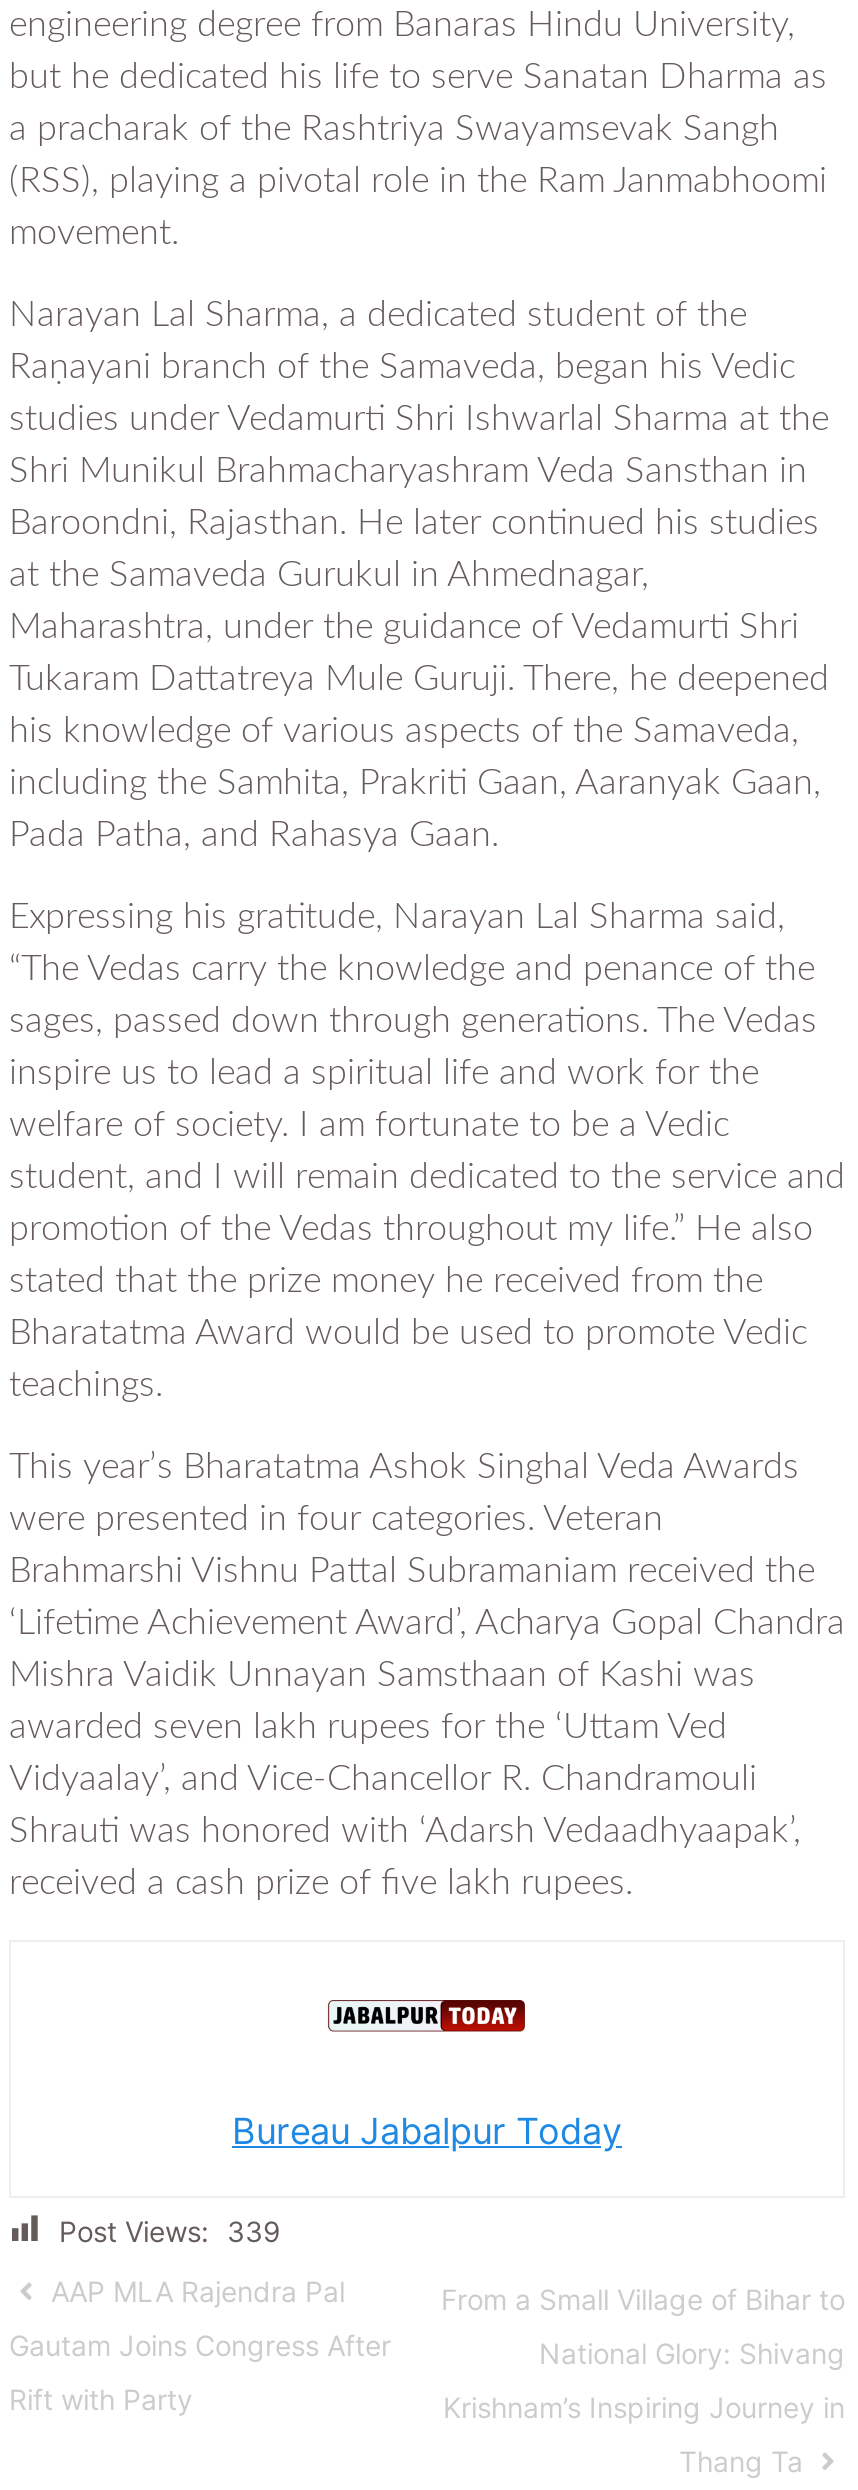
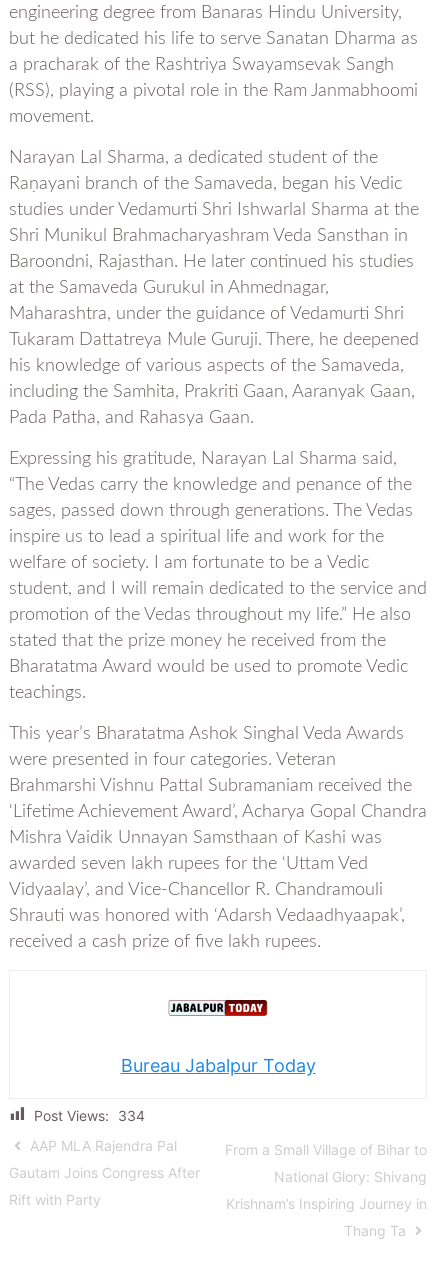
- Post Views: 339
+ Post Views: 334
